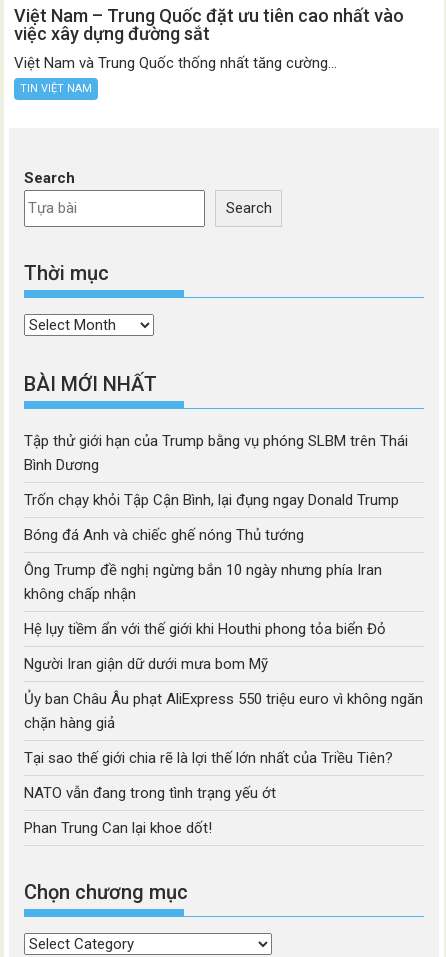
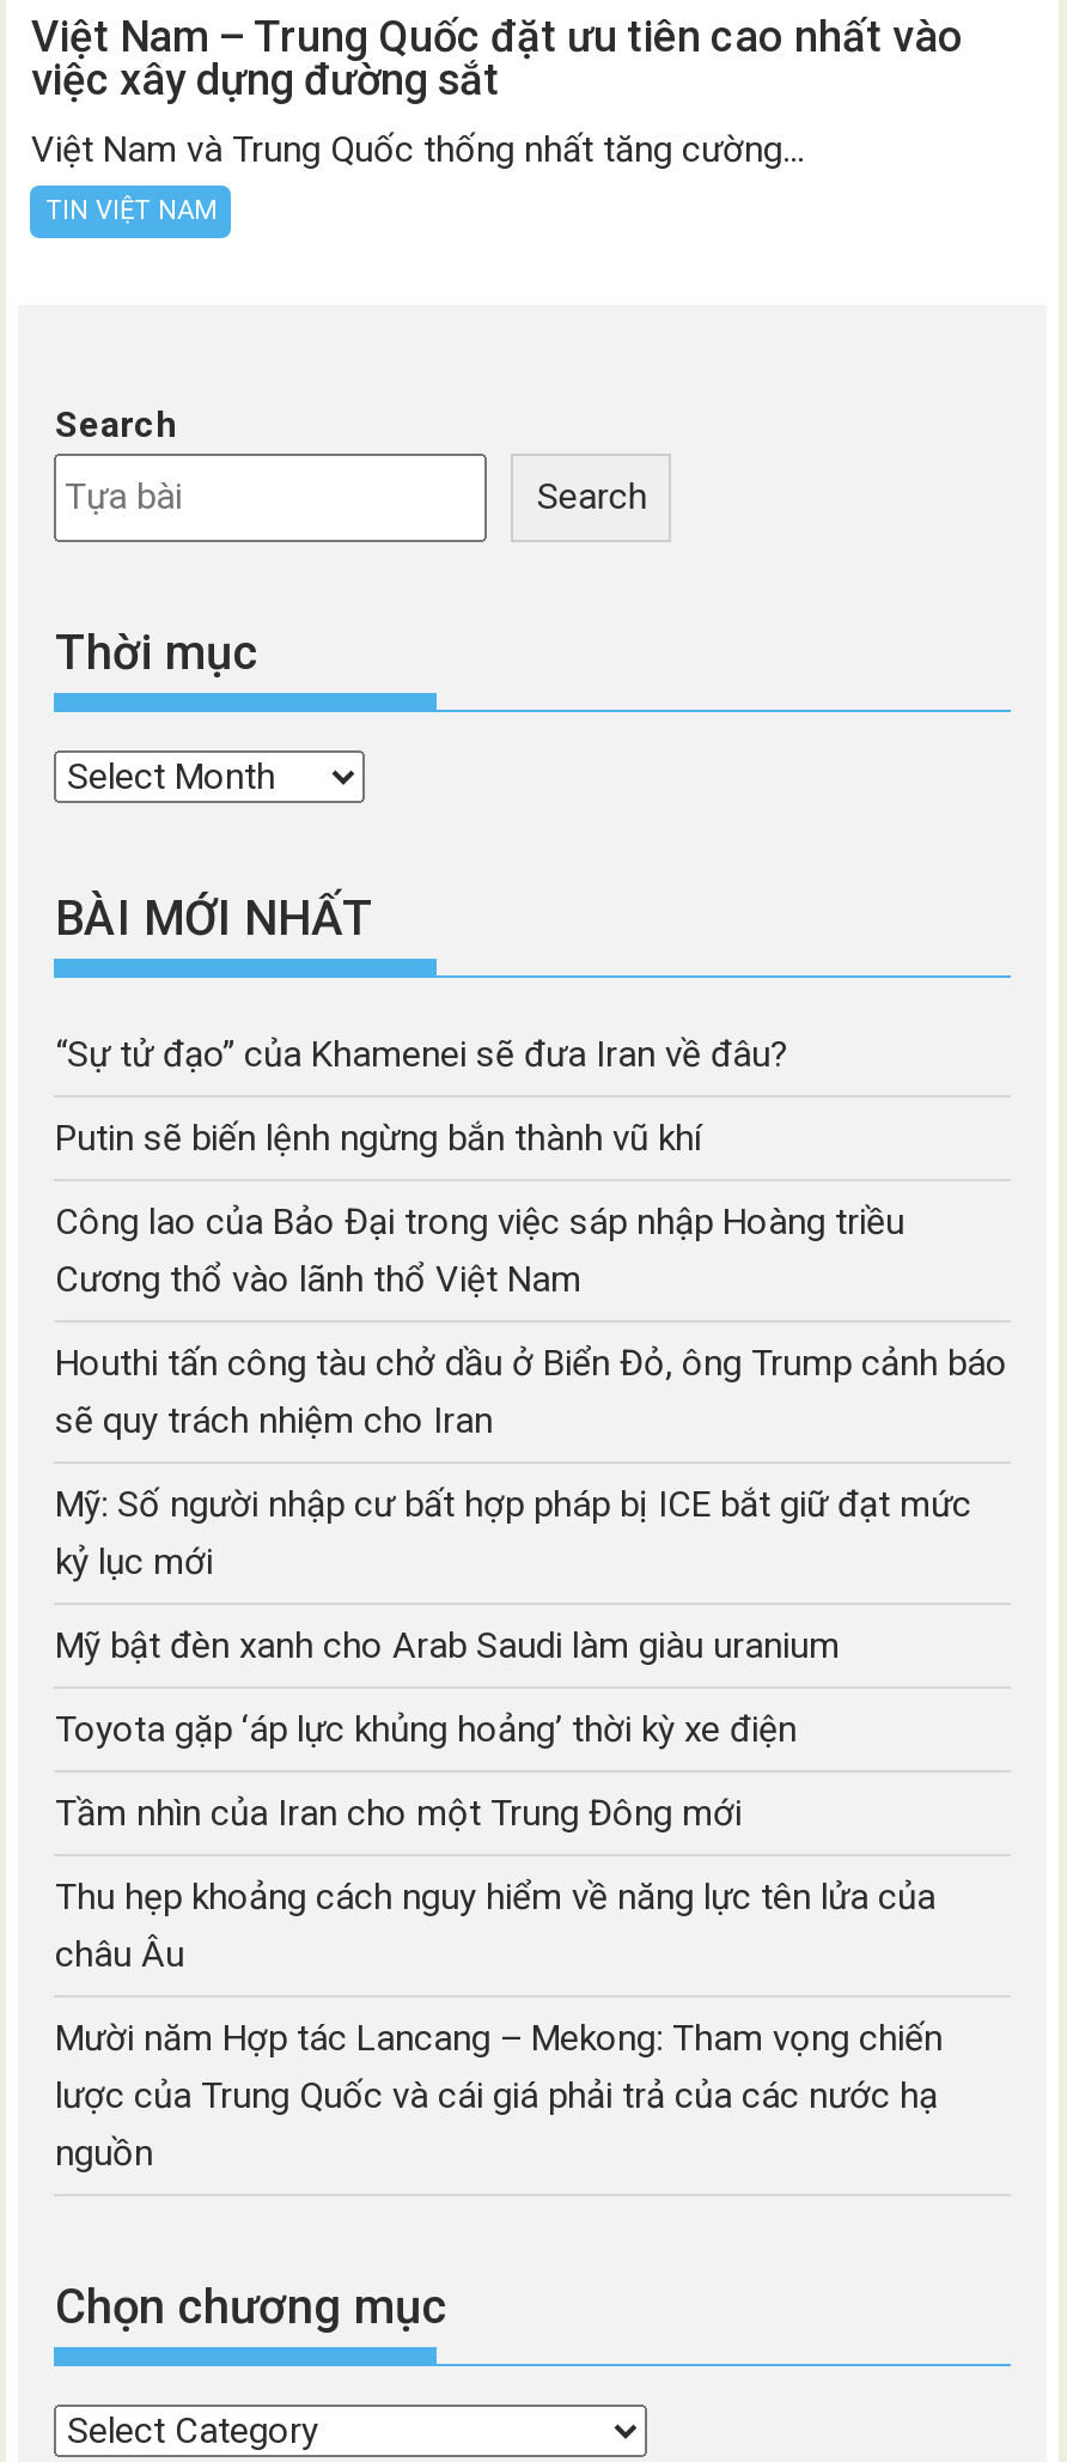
- Tập thử giới hạn của Trump bằng vụ phóng SLBM trên Thái
- Bình Dương
+ “Sự tử đạo” của Khamenei sẽ đưa Iran về đâu?

- Trốn chạy khỏi Tập Cận Bình, lại đụng ngay Donald Trump
+ Putin sẽ biến lệnh ngừng bắn thành vũ khí

- Bóng đá Anh và chiếc ghế nóng Thủ tướng
+ Công lao của Bảo Đại trong việc sáp nhập Hoàng triều
+ Cương thổ vào lãnh thổ Việt Nam

- Ông Trump đề nghị ngừng bắn 10 ngày nhưng phía Iran
- không chấp nhận
+ Houthi tấn công tàu chở dầu ở Biển Đỏ, ông Trump cảnh báo
+ sẽ quy trách nhiệm cho Iran

- Hệ lụy tiềm ẩn với thế giới khi Houthi phong tỏa biển Đỏ
+ Mỹ: Số người nhập cư bất hợp pháp bị ICE bắt giữ đạt mức
+ kỷ lục mới

- Người Iran giận dữ dưới mưa bom Mỹ
+ Mỹ bật đèn xanh cho Arab Saudi làm giàu uranium

- Ủy ban Châu Âu phạt AliExpress 550 triệu euro vì không ngăn
- chặn hàng giả
+ Toyota gặp ‘áp lực khủng hoảng’ thời kỳ xe điện

- Tại sao thế giới chia rẽ là lợi thế lớn nhất của Triều Tiên?
+ Tầm nhìn của Iran cho một Trung Đông mới

- NATO vẫn đang trong tình trạng yếu ớt
+ Thu hẹp khoảng cách nguy hiểm về năng lực tên lửa của
+ châu Âu

- Phan Trung Can lại khoe dốt!
+ Mười năm Hợp tác Lancang – Mekong: Tham vọng chiến
+ lược của Trung Quốc và cái giá phải trả của các nước hạ
+ nguồn
